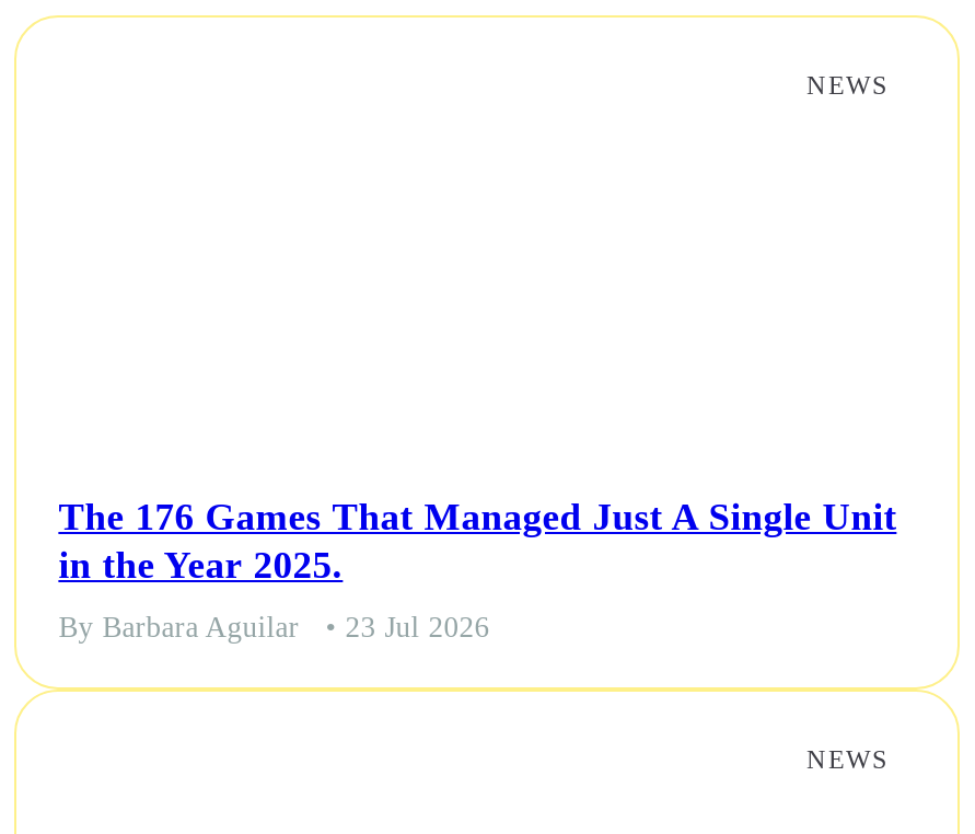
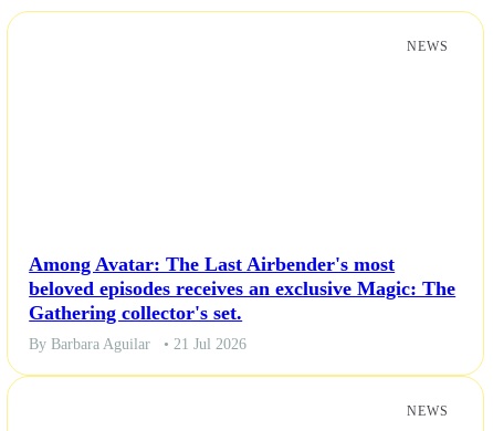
- The 176 Games That Managed Just A Single Unit
- in the Year 2025.
+ Among Avatar: The Last Airbender's most
+ beloved episodes receives an exclusive Magic: The
+ Gathering collector's set.

- By Barbara Aguilar • 23 Jul 2026
+ By Barbara Aguilar • 21 Jul 2026
